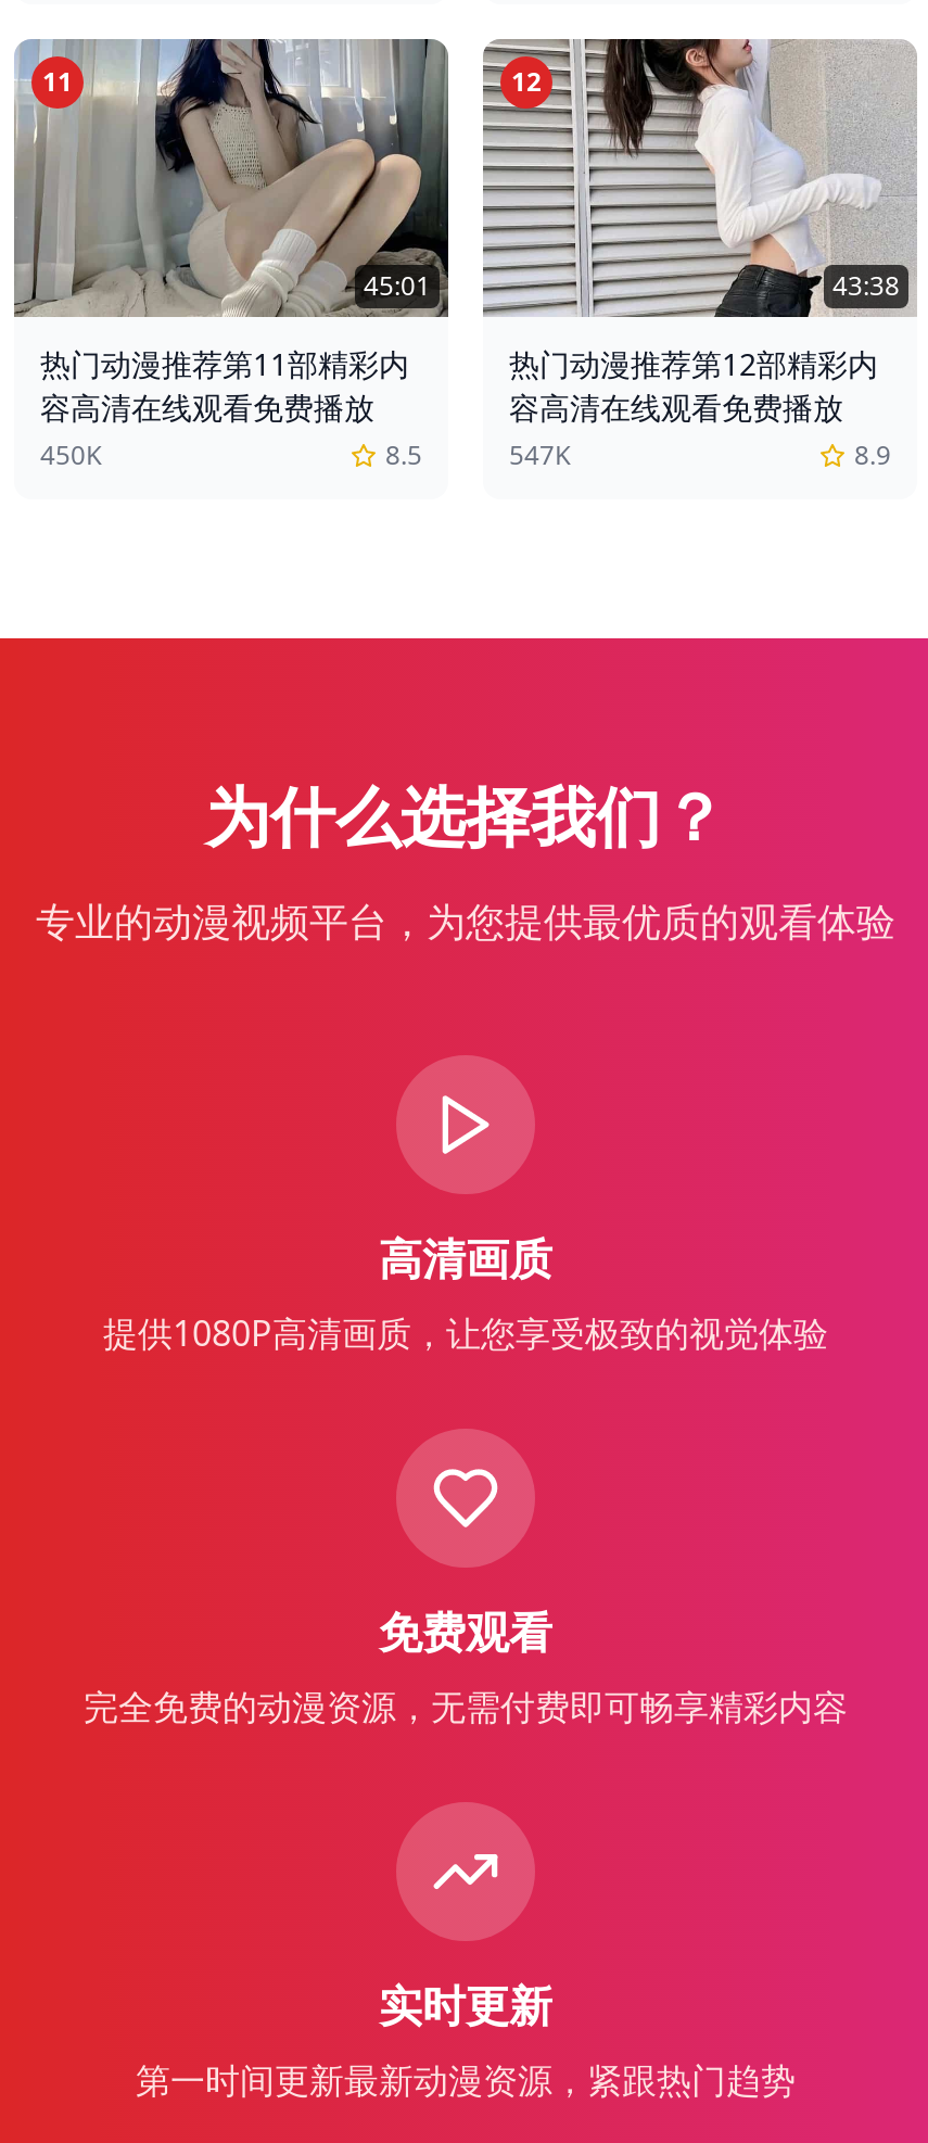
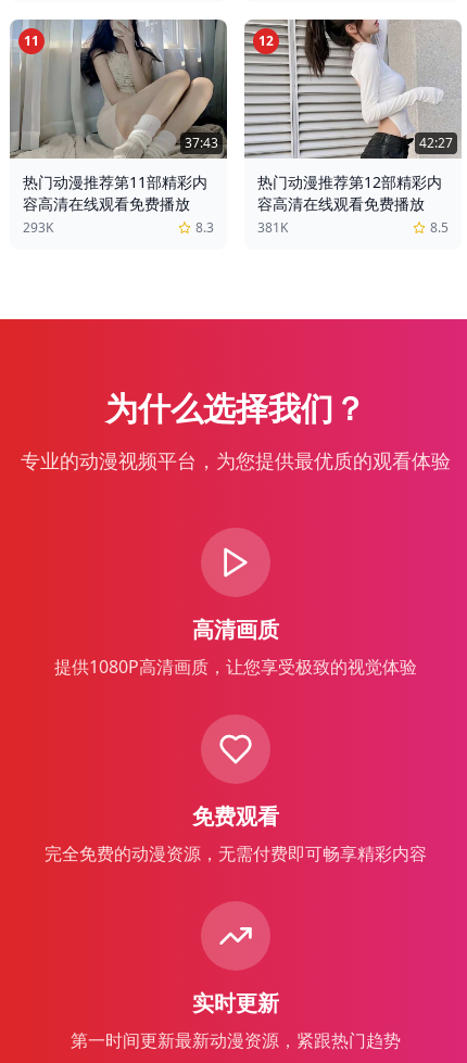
- 45:01
+ 37:43

- 43:38
+ 42:27

- 450K
- 8.5
+ 293K
+ 8.3

- 547K
- 8.9
+ 381K
+ 8.5
